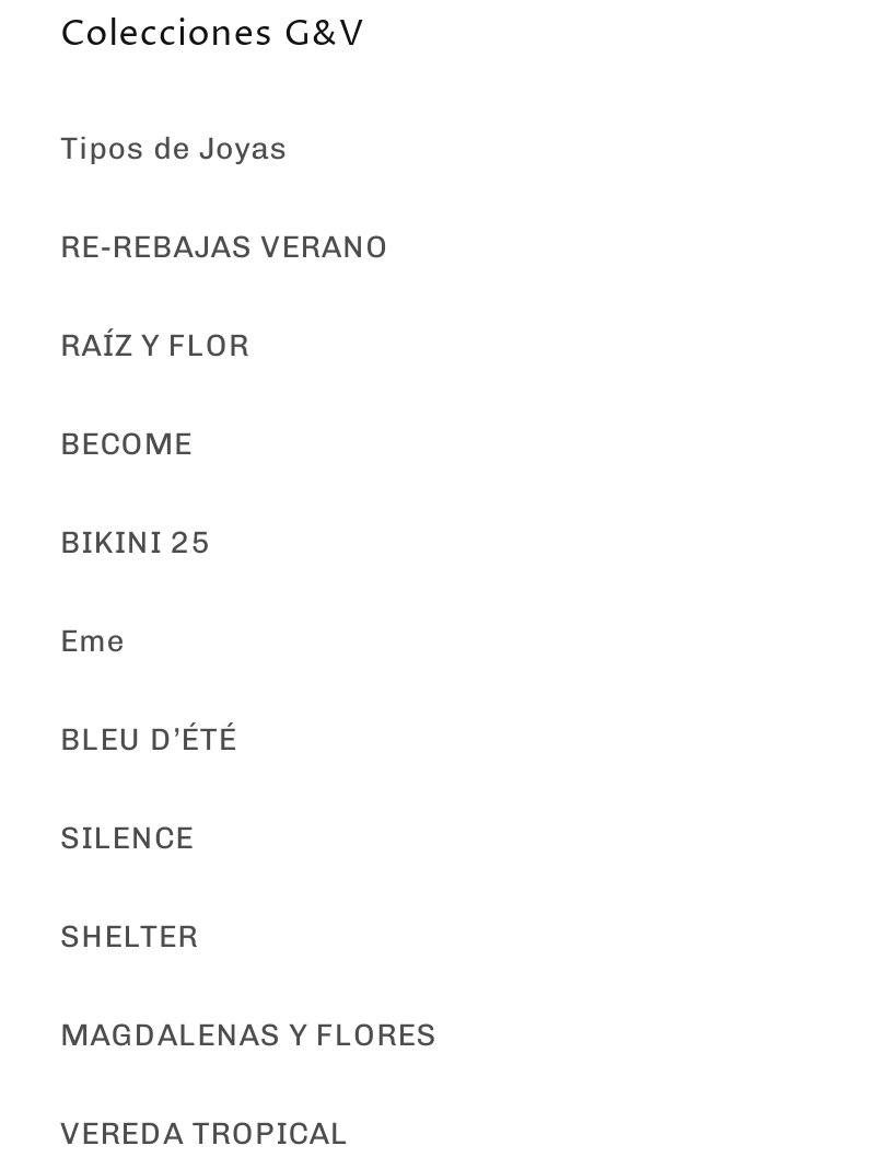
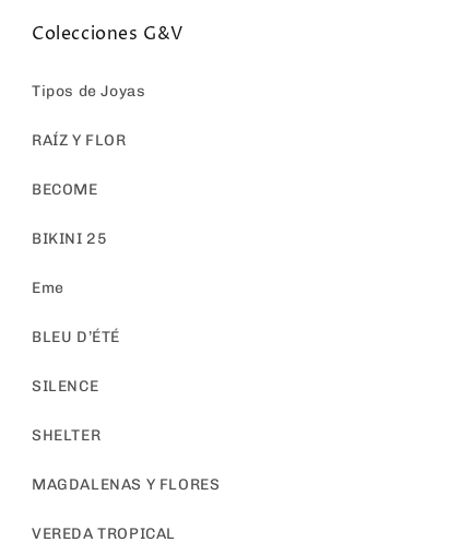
- RE-REBAJAS VERANO
